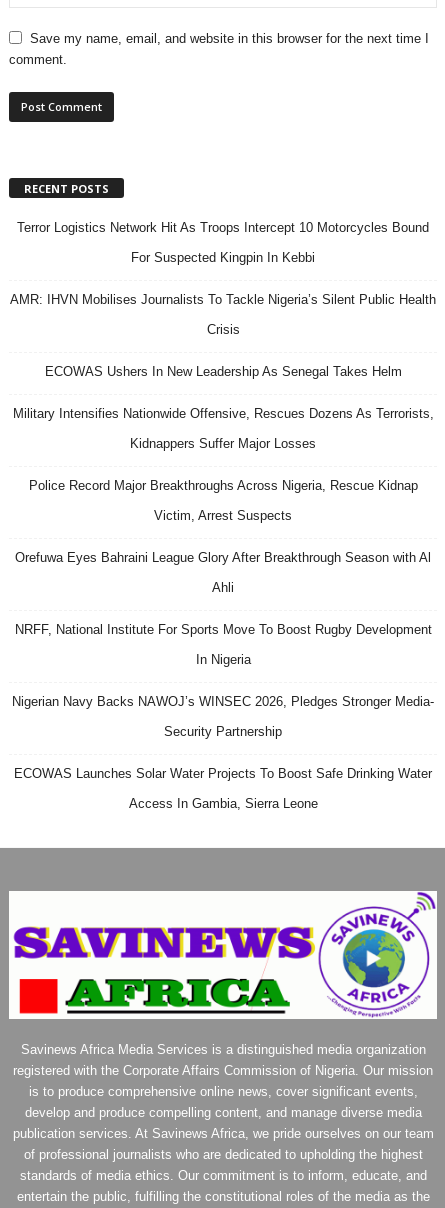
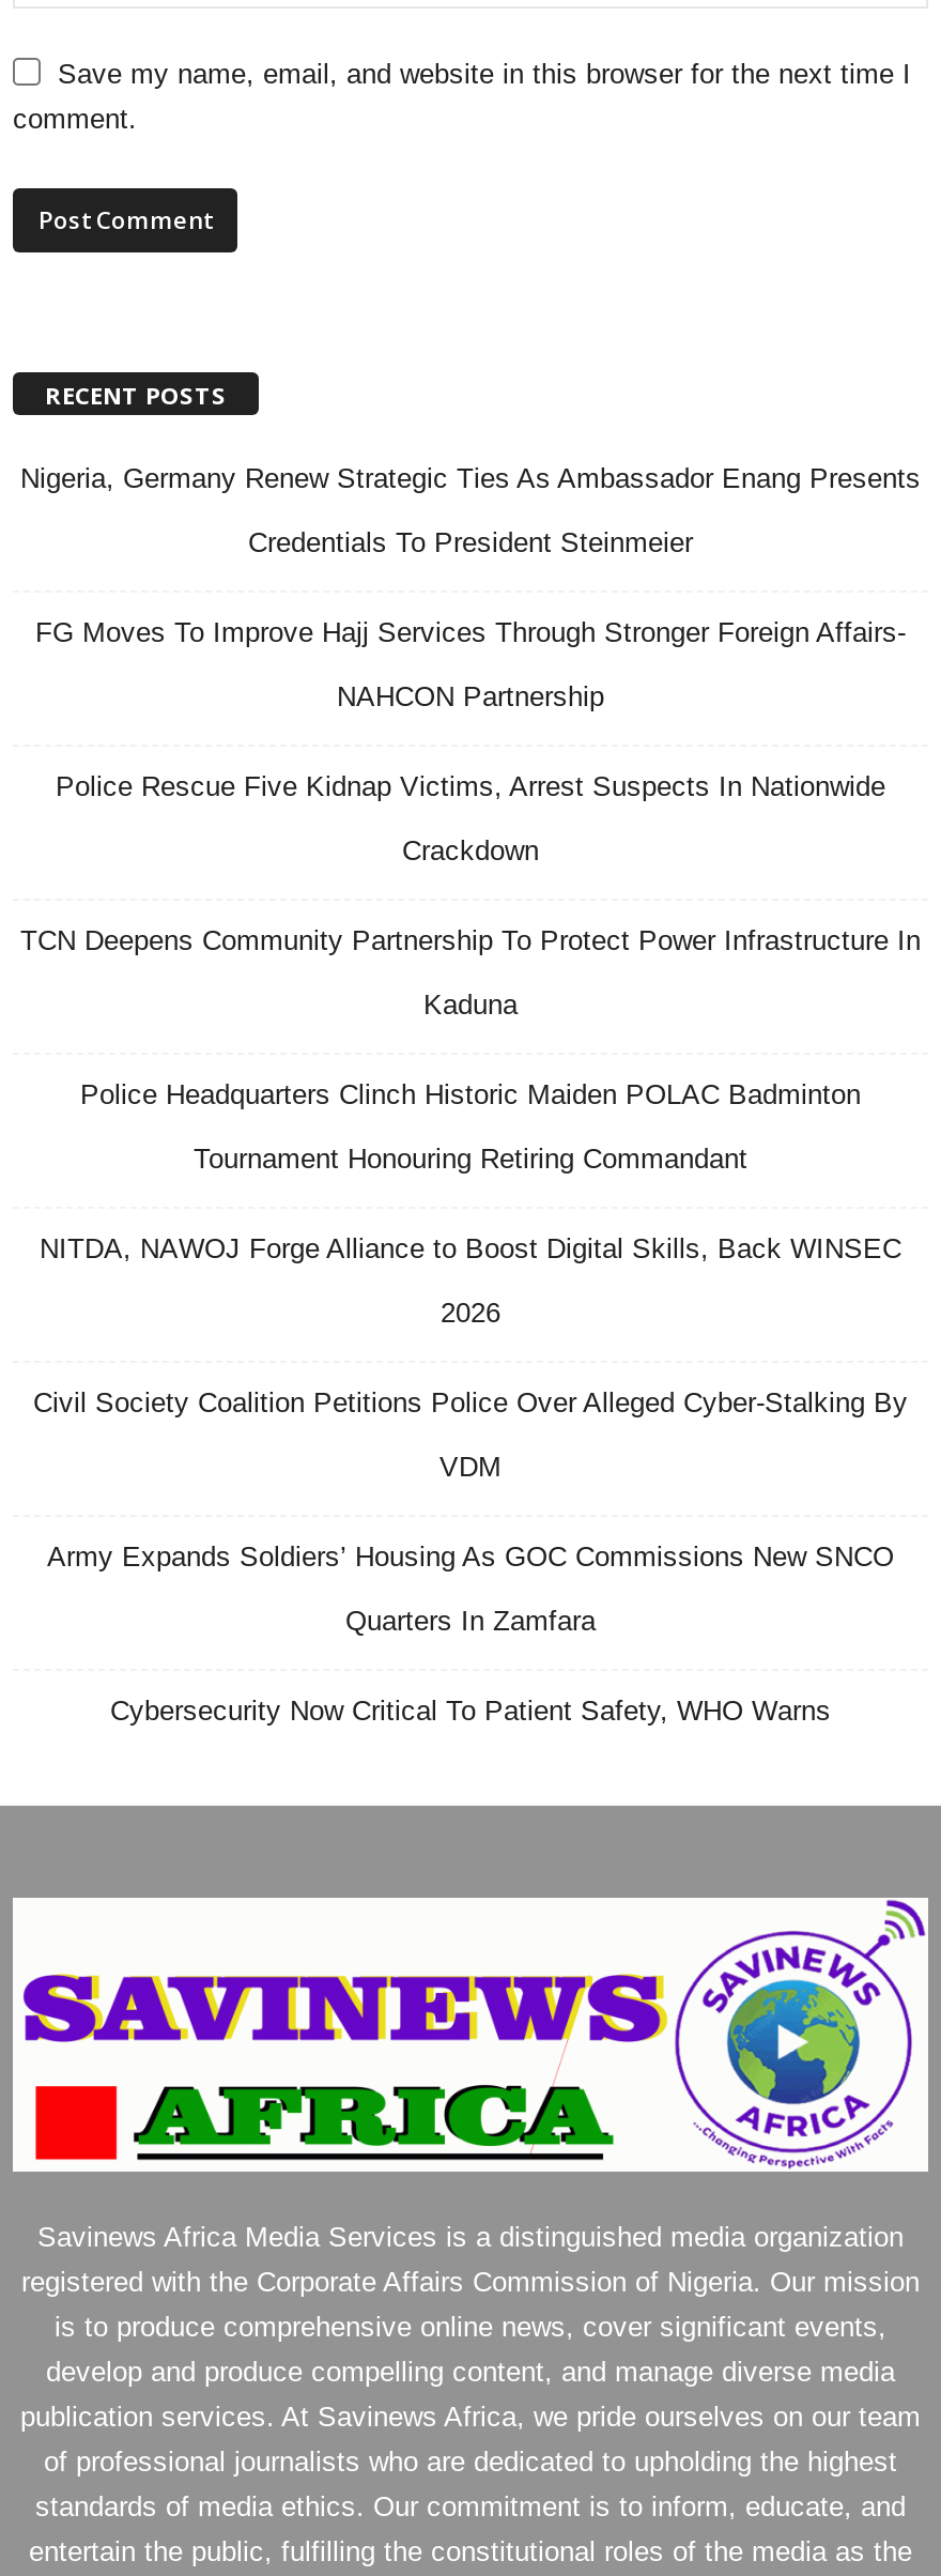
- Terror Logistics Network Hit As Troops Intercept 10 Motorcycles Bound
+ Nigeria, Germany Renew Strategic Ties As Ambassador Enang Presents

- For Suspected Kingpin In Kebbi
+ Credentials To President Steinmeier

- AMR: IHVN Mobilises Journalists To Tackle Nigeria’s Silent Public Health
+ FG Moves To Improve Hajj Services Through Stronger Foreign Affairs-

- Crisis
+ NAHCON Partnership

- ECOWAS Ushers In New Leadership As Senegal Takes Helm
+ Police Rescue Five Kidnap Victims, Arrest Suspects In Nationwide

- Military Intensifies Nationwide Offensive, Rescues Dozens As Terrorists,
+ Crackdown

- Kidnappers Suffer Major Losses
+ TCN Deepens Community Partnership To Protect Power Infrastructure In

- Police Record Major Breakthroughs Across Nigeria, Rescue Kidnap
+ Kaduna

- Victim, Arrest Suspects
+ Police Headquarters Clinch Historic Maiden POLAC Badminton

- Orefuwa Eyes Bahraini League Glory After Breakthrough Season with Al
+ Tournament Honouring Retiring Commandant

- Ahli
+ NITDA, NAWOJ Forge Alliance to Boost Digital Skills, Back WINSEC

- NRFF, National Institute For Sports Move To Boost Rugby Development
+ 2026

- In Nigeria
+ Civil Society Coalition Petitions Police Over Alleged Cyber-Stalking By

- Nigerian Navy Backs NAWOJ’s WINSEC 2026, Pledges Stronger Media-
+ VDM

- Security Partnership
+ Army Expands Soldiers’ Housing As GOC Commissions New SNCO

- ECOWAS Launches Solar Water Projects To Boost Safe Drinking Water
+ Quarters In Zamfara

- Access In Gambia, Sierra Leone
+ Cybersecurity Now Critical To Patient Safety, WHO Warns
